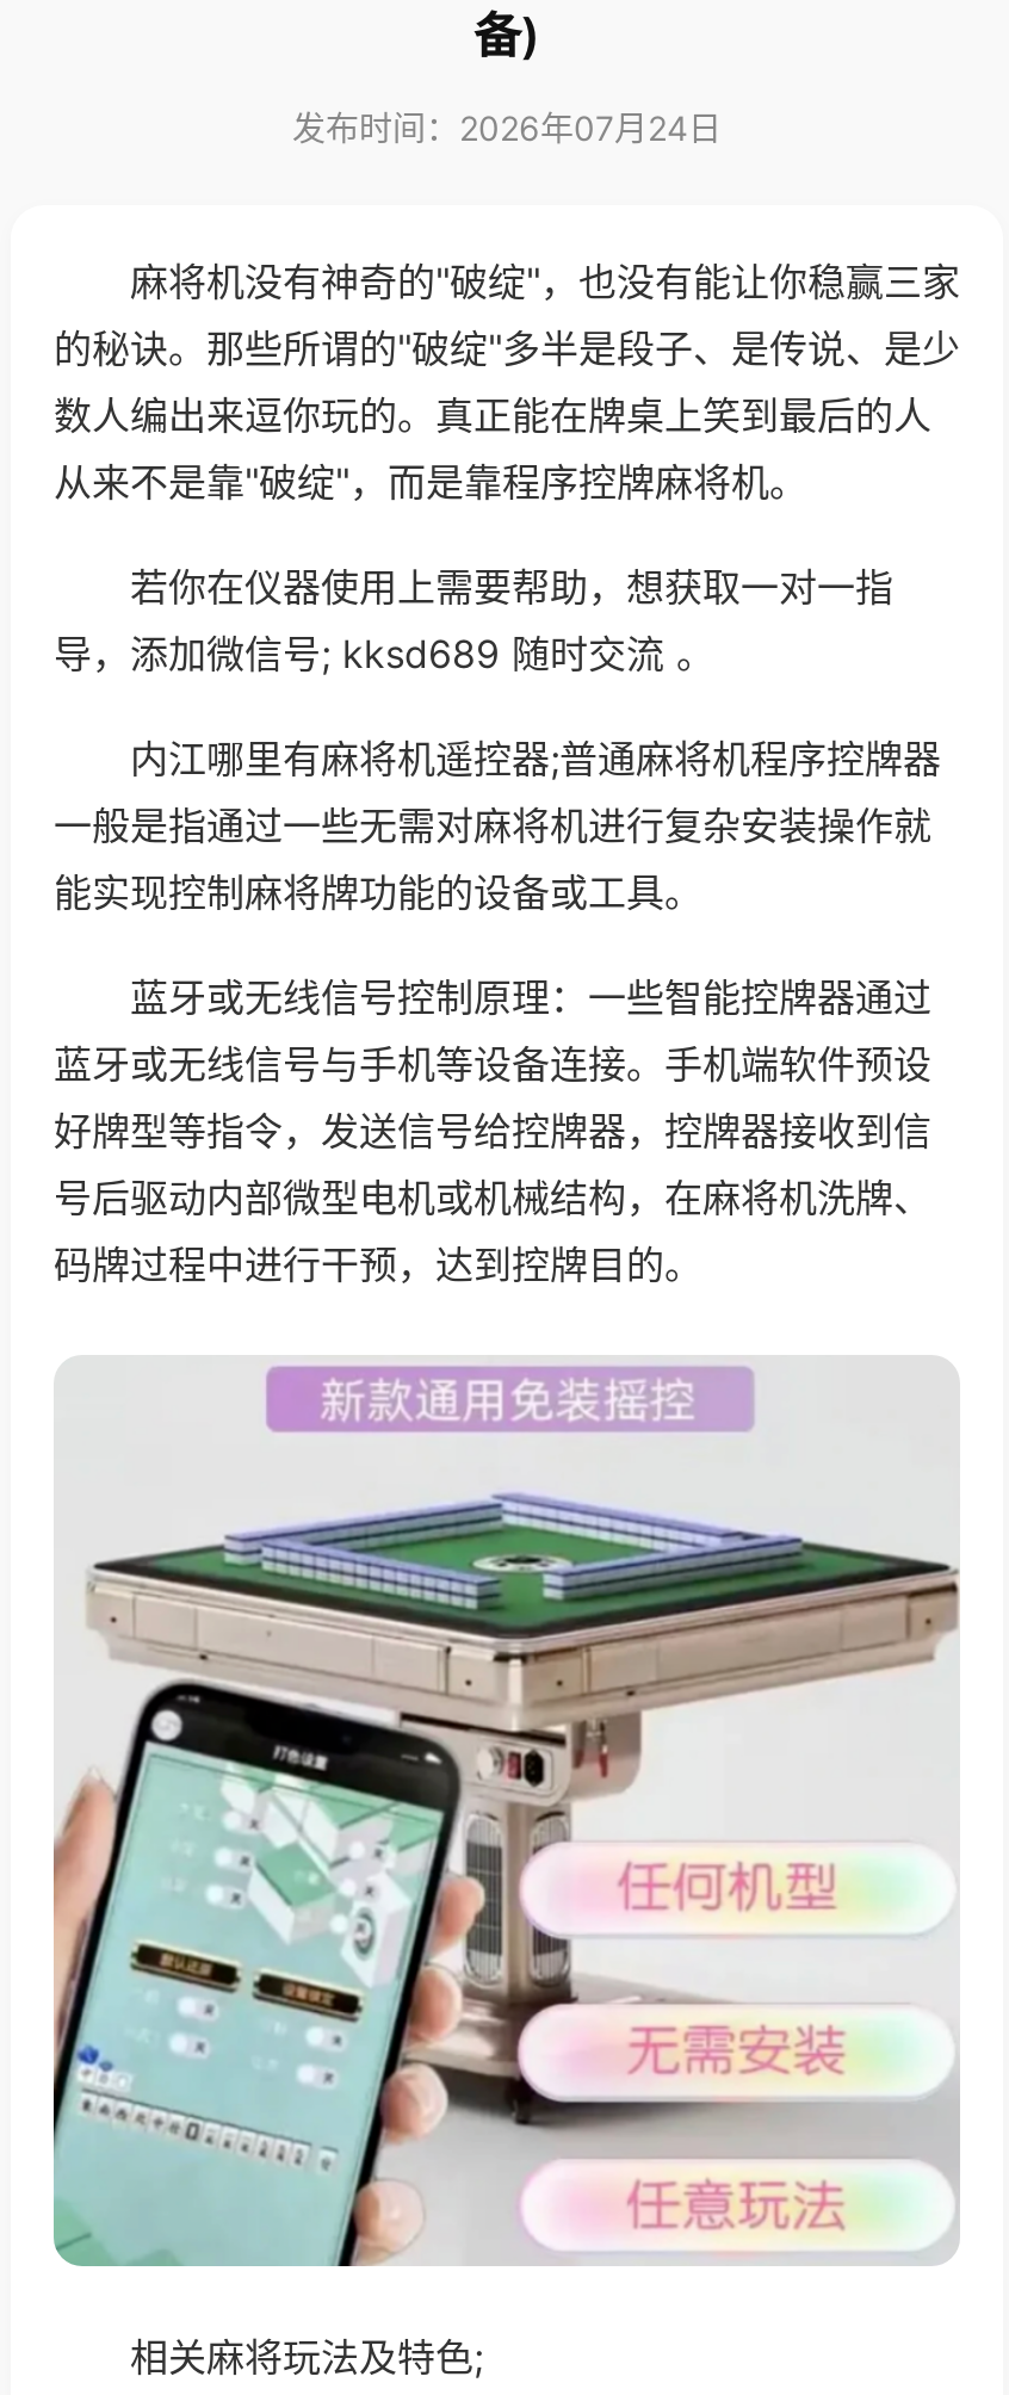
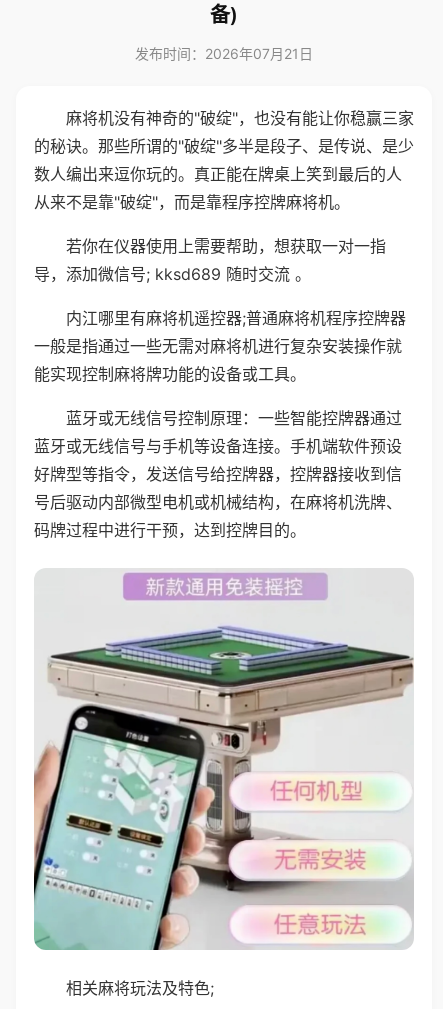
- 发布时间：2026年07月24日
+ 发布时间：2026年07月21日
